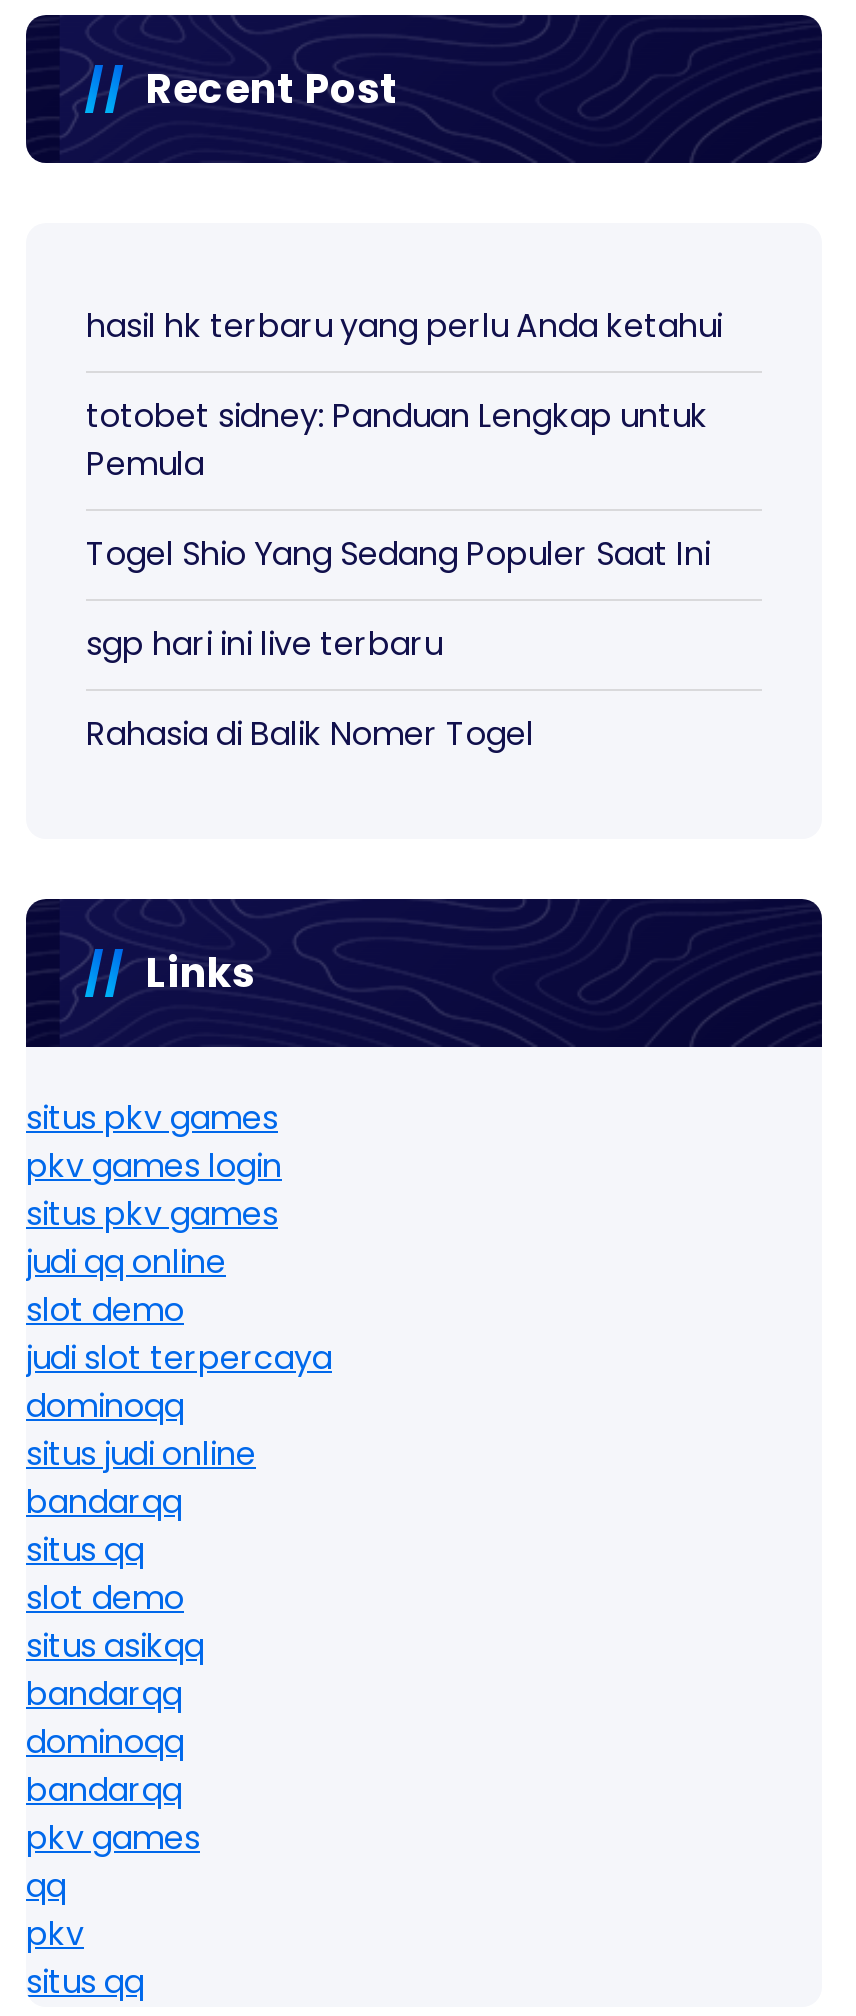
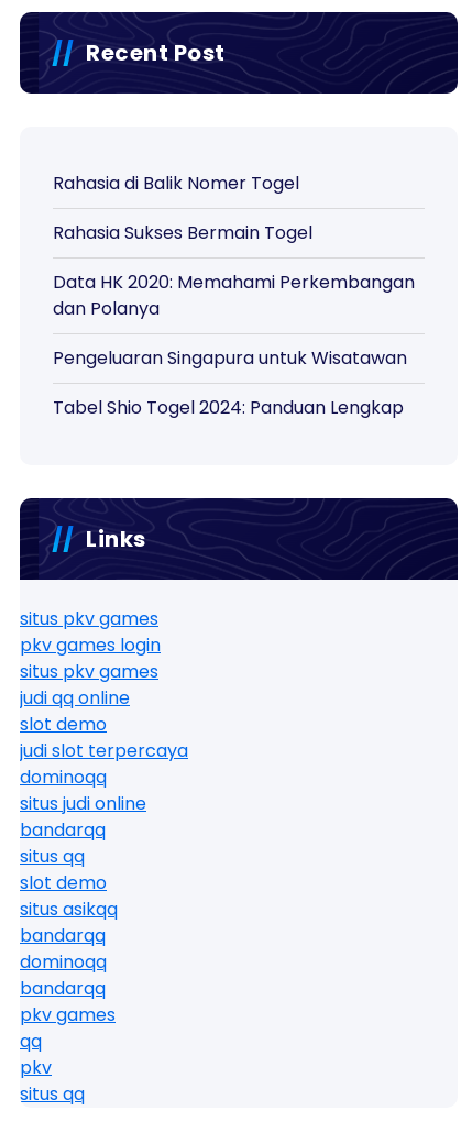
- hasil hk terbaru yang perlu Anda ketahui
- totobet sidney: Panduan Lengkap untuk
- Pemula
- Togel Shio Yang Sedang Populer Saat Ini
- sgp hari ini live terbaru

moved up: Rahasia di Balik Nomer Togel

+ Rahasia Sukses Bermain Togel
+ Data HK 2020: Memahami Perkembangan
+ dan Polanya
+ Pengeluaran Singapura untuk Wisatawan
+ Tabel Shio Togel 2024: Panduan Lengkap
